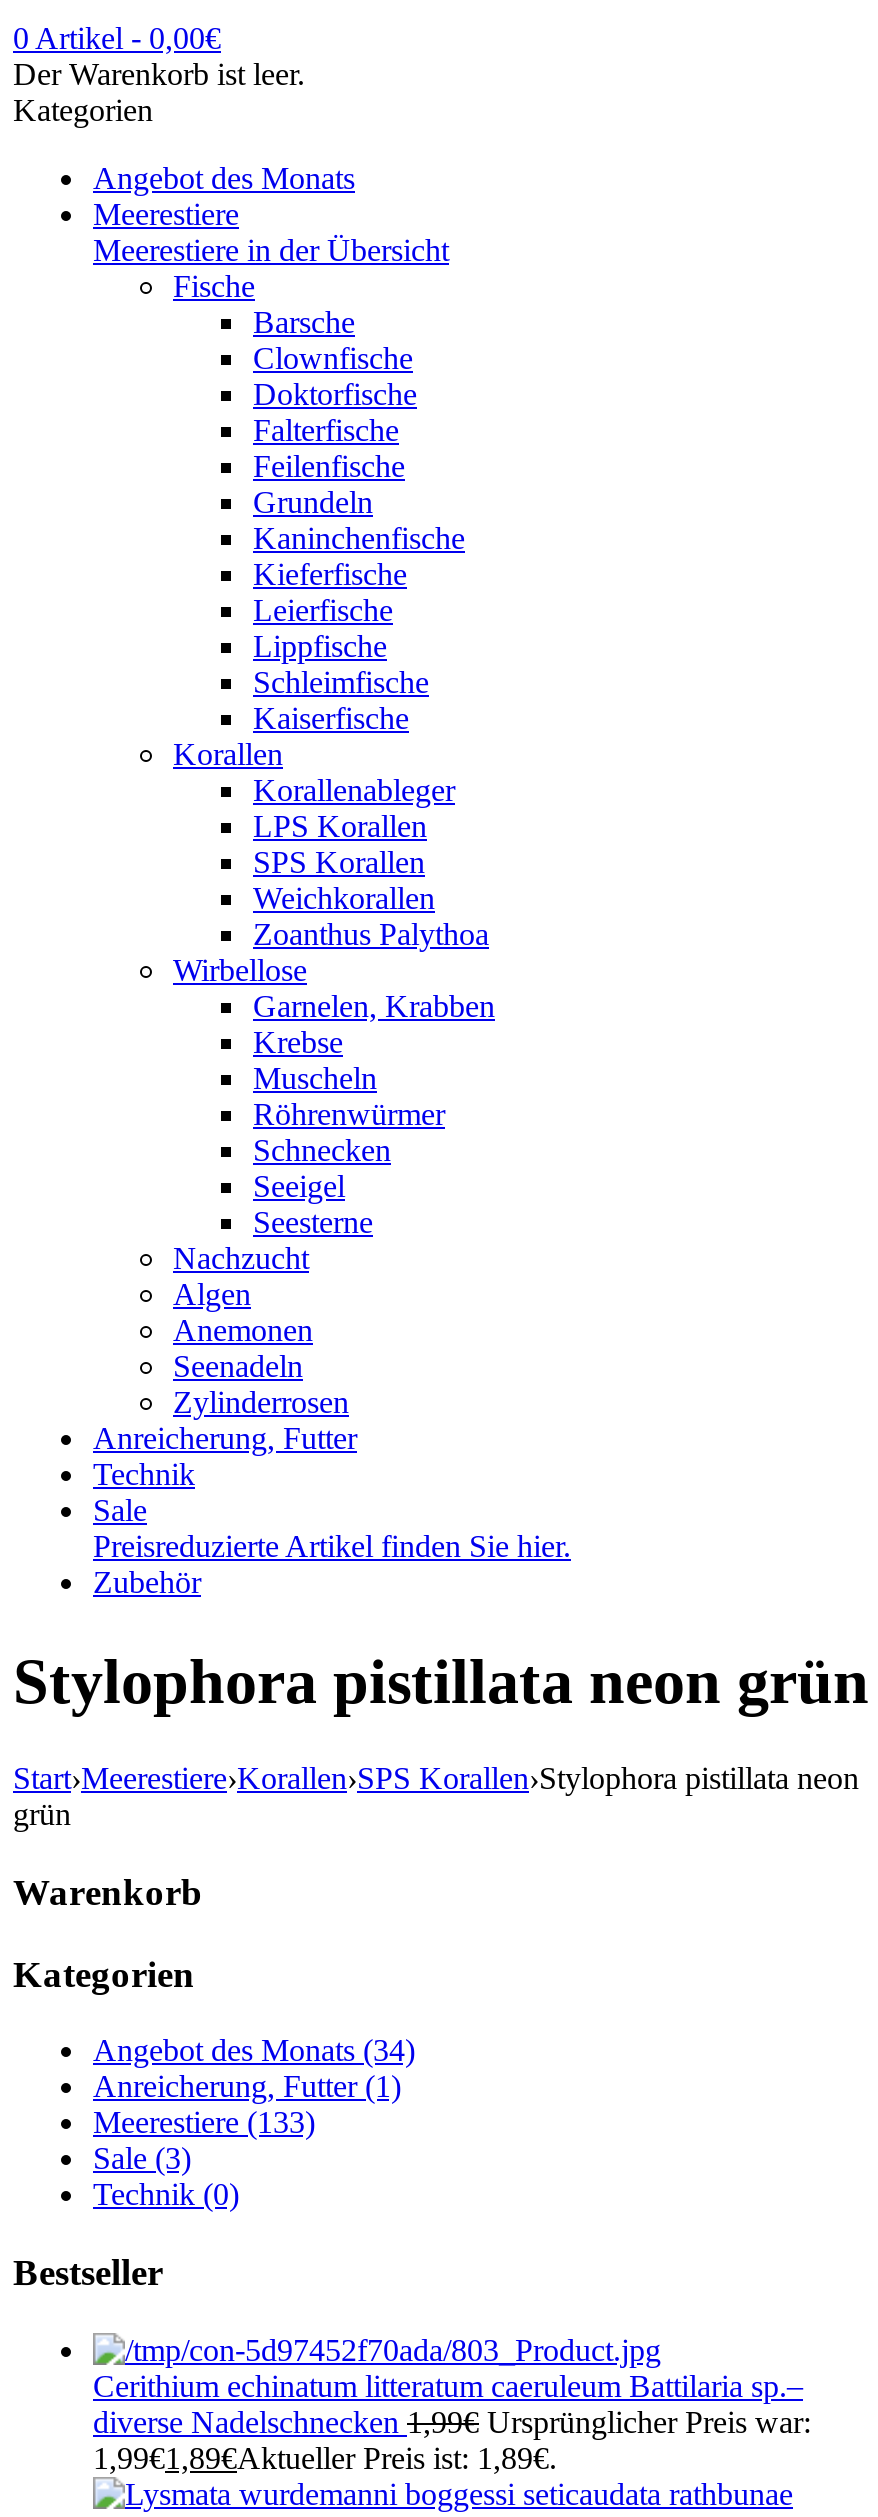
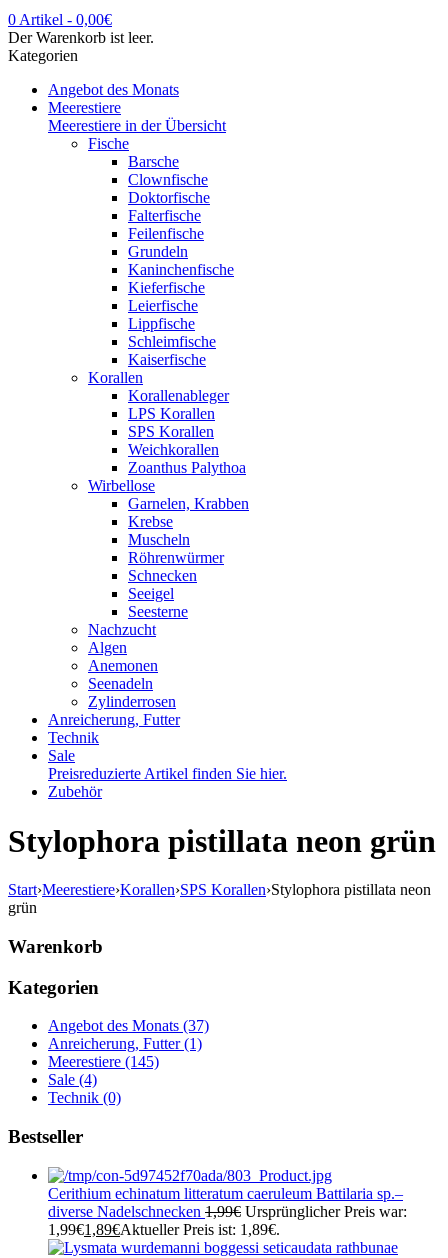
- Angebot des Monats (34)
+ Angebot des Monats (37)

- Meerestiere (133)
+ Meerestiere (145)

- Sale (3)
+ Sale (4)
